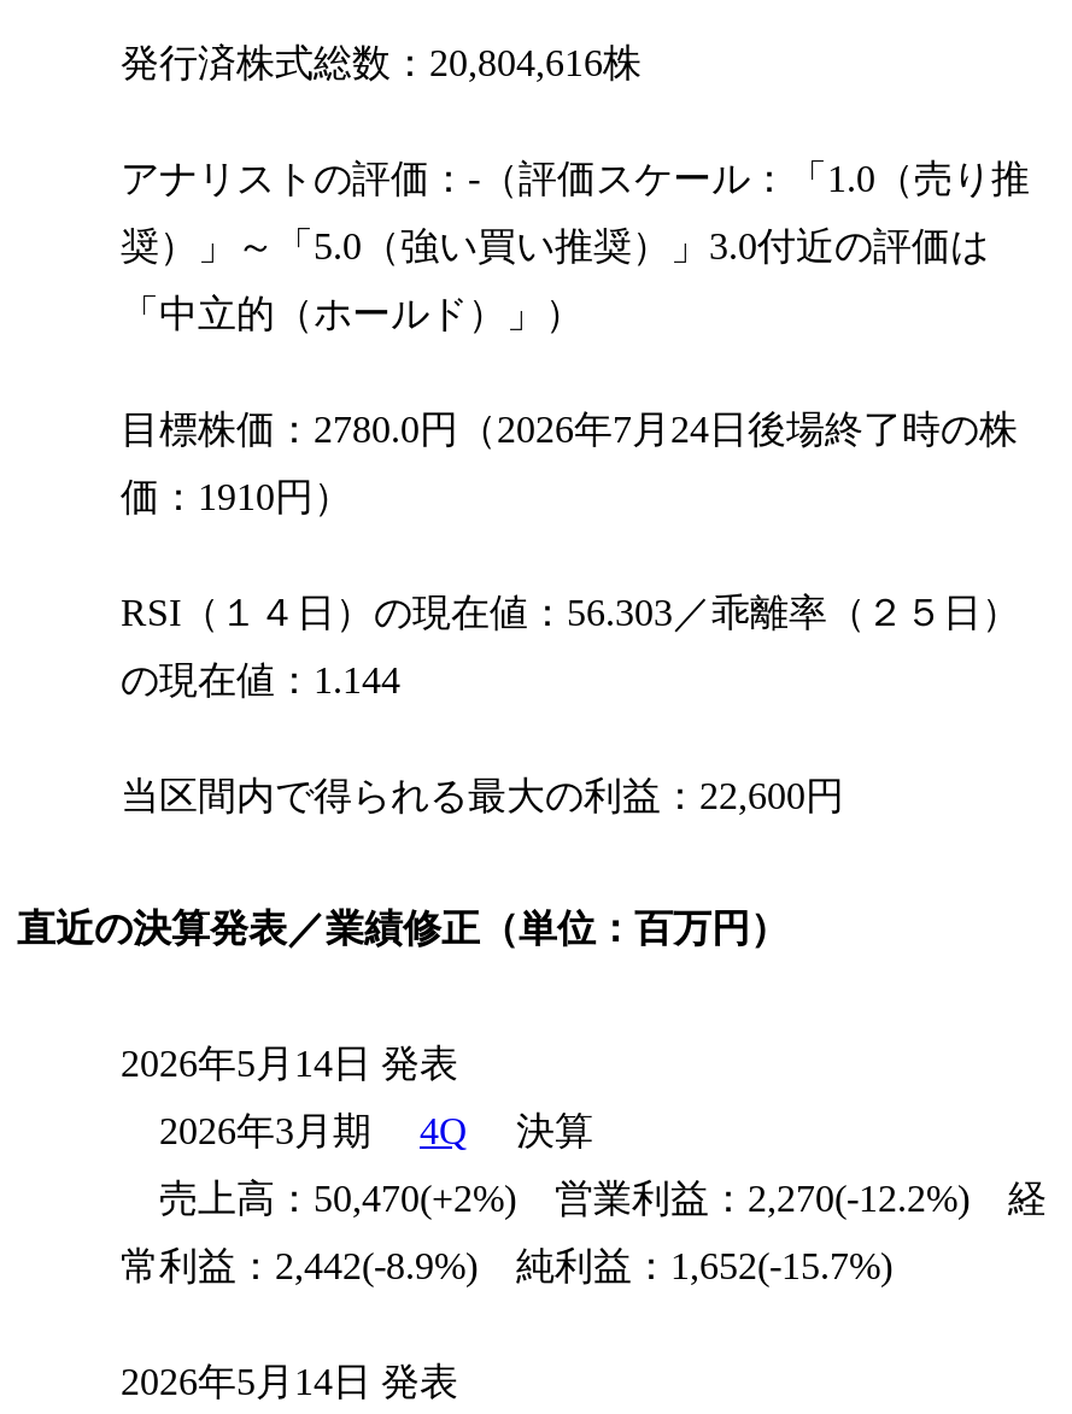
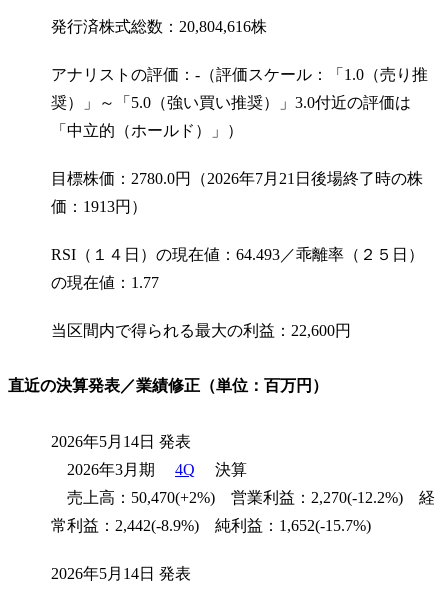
- 目標株価：2780.0円（2026年7月24日後場終了時の株
+ 目標株価：2780.0円（2026年7月21日後場終了時の株

- 価：1910円）
+ 価：1913円）

- RSI（１４日）の現在値：56.303／乖離率（２５日）
+ RSI（１４日）の現在値：64.493／乖離率（２５日）

- の現在値：1.144
+ の現在値：1.77
